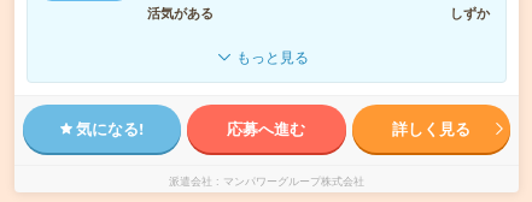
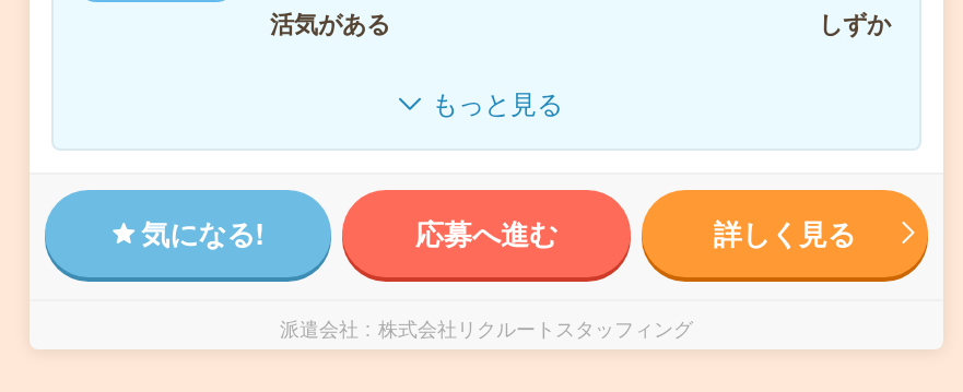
- マンパワーグループ株式会社
+ 株式会社リクルートスタッフィング
